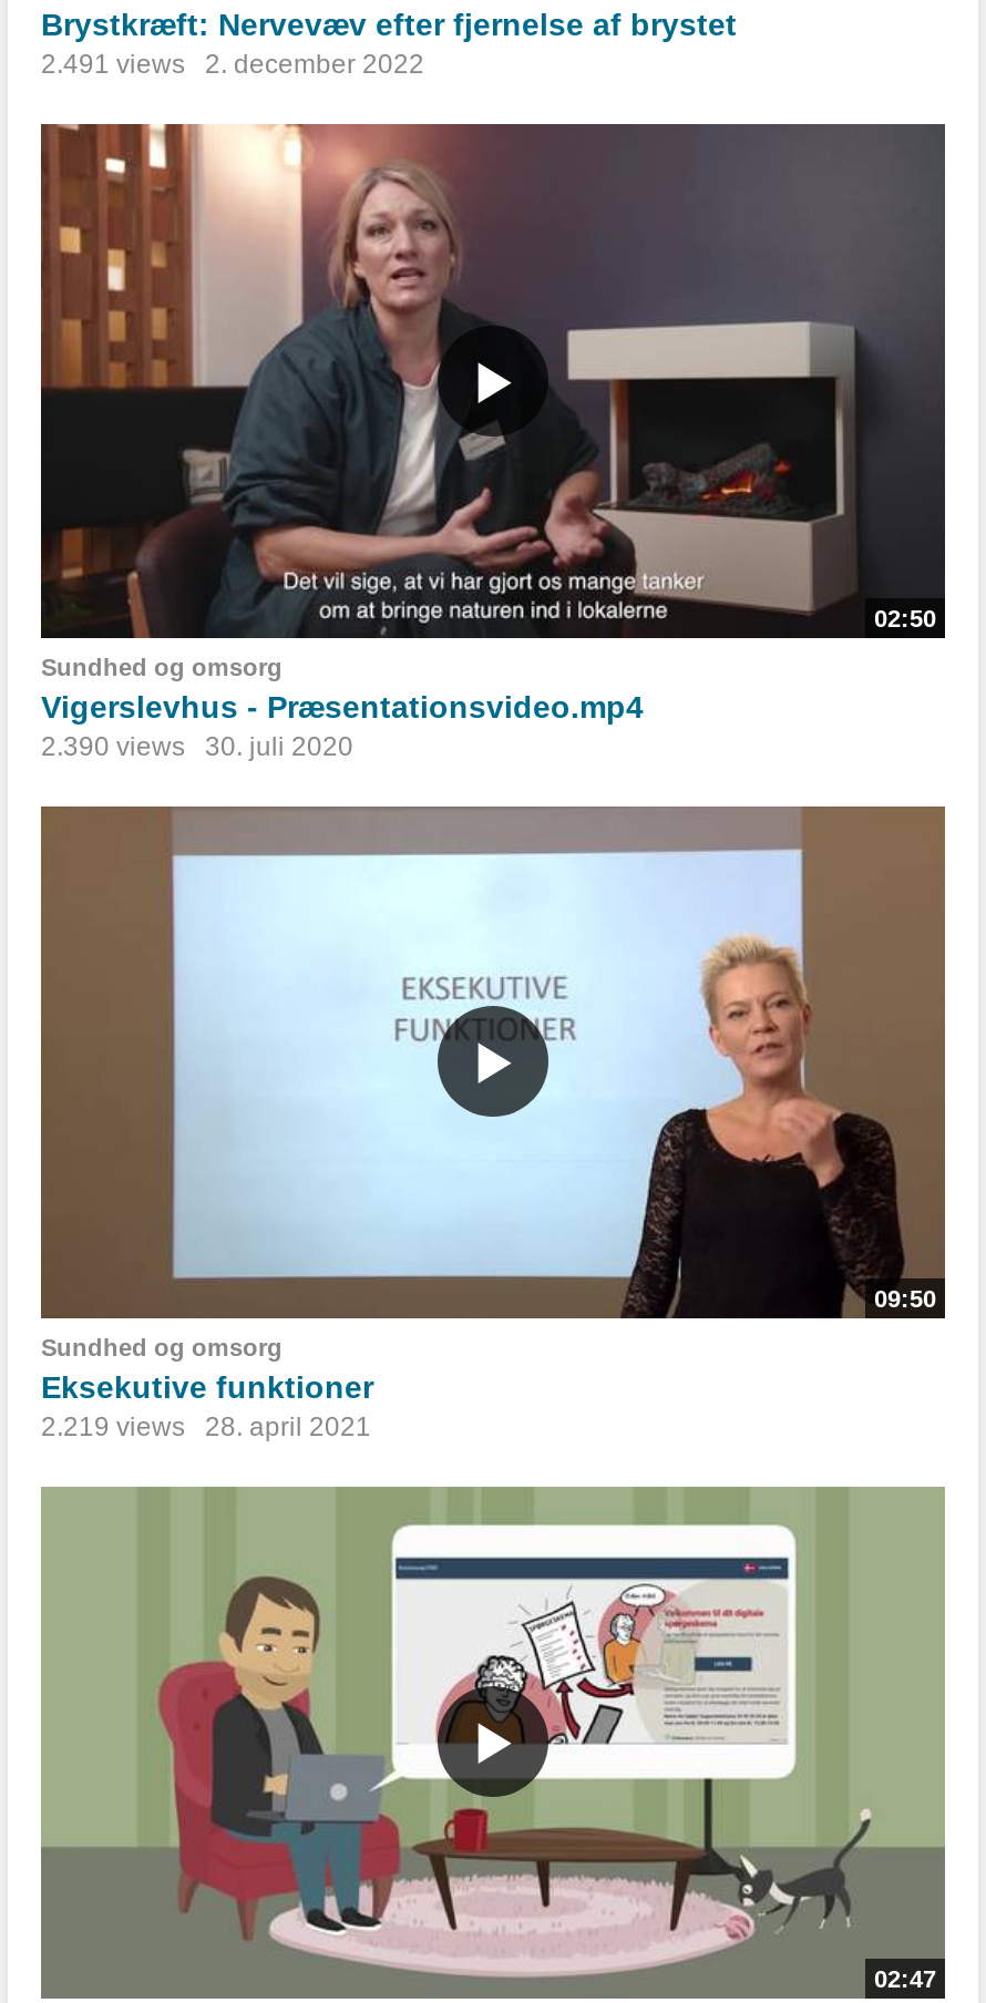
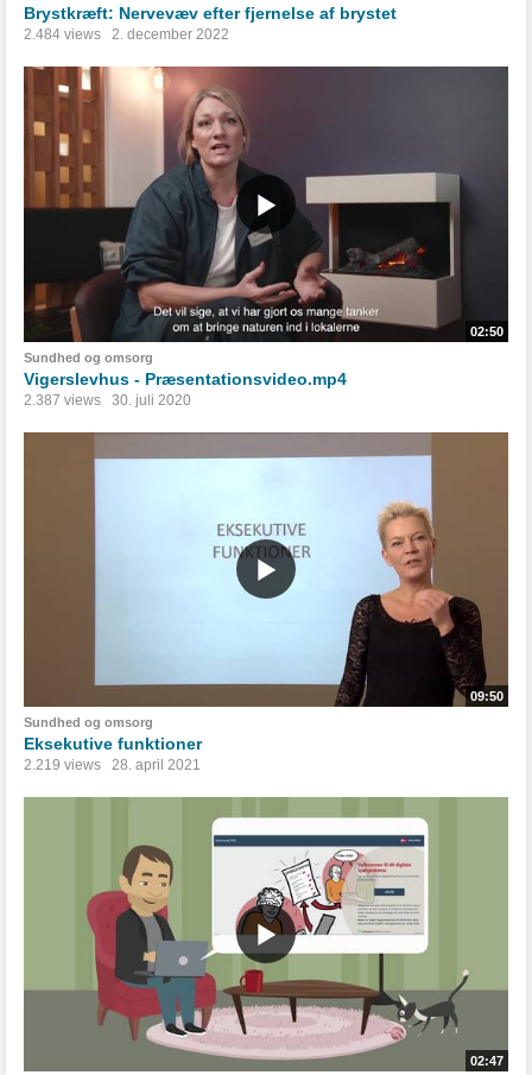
- 2.491 views 2. december 2022
+ 2.484 views 2. december 2022

- 2.390 views 30. juli 2020
+ 2.387 views 30. juli 2020
